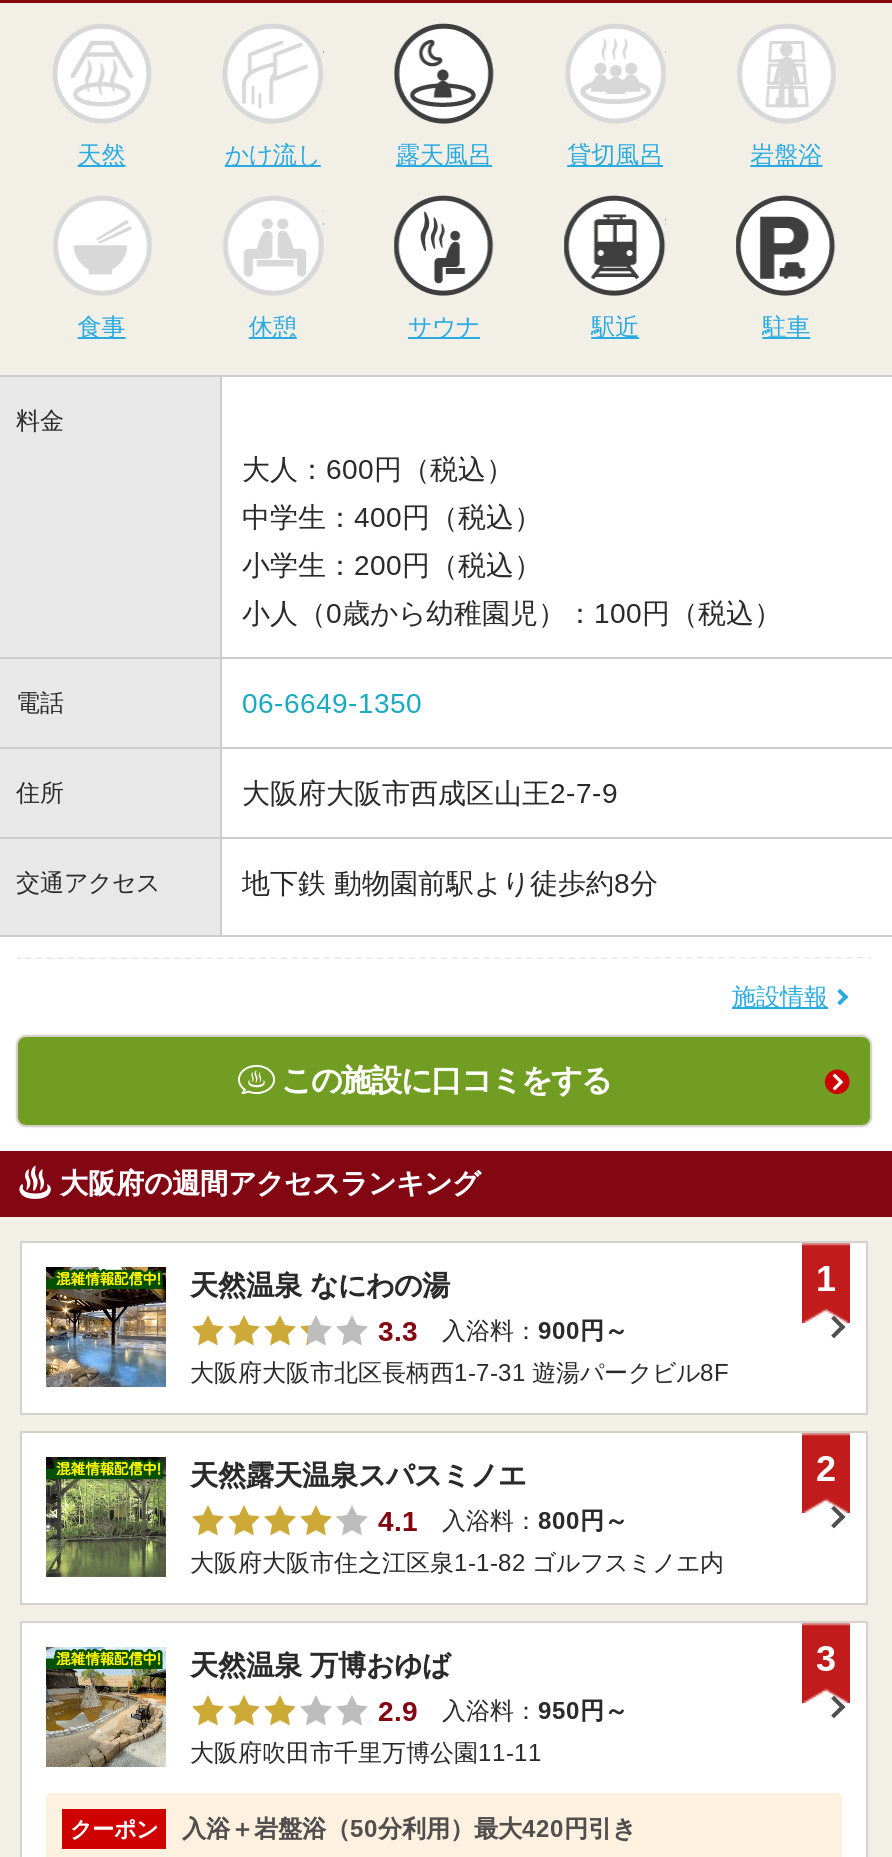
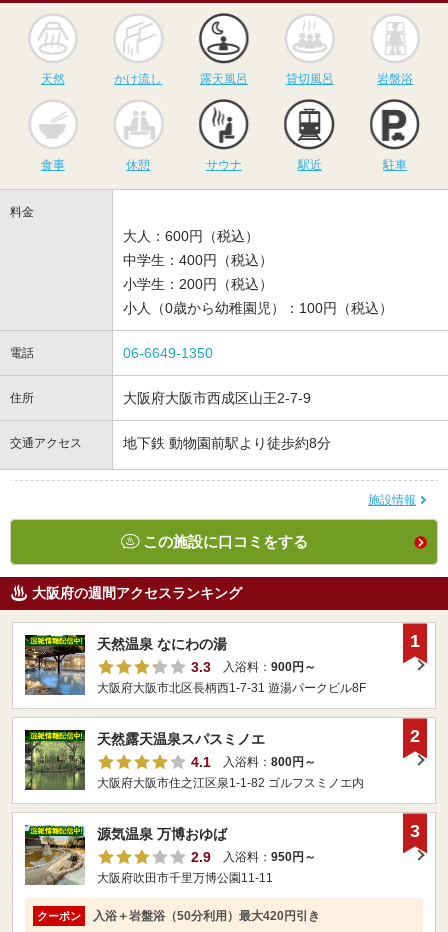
- 天然温泉 万博おゆば
+ 源気温泉 万博おゆば
